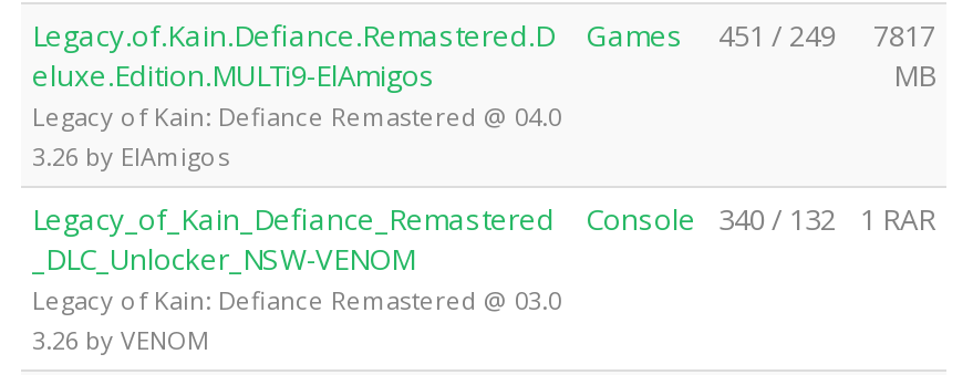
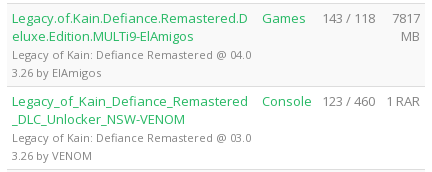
- Legacy.of.Kain.Defiance.Remastered.D Games 451 / 249 7817
+ Legacy.of.Kain.Defiance.Remastered.D Games 143 / 118 7817

- Legacy_of_Kain_Defiance_Remastered Console 340 / 132 1 RAR
+ Legacy_of_Kain_Defiance_Remastered Console 123 / 460 1 RAR
